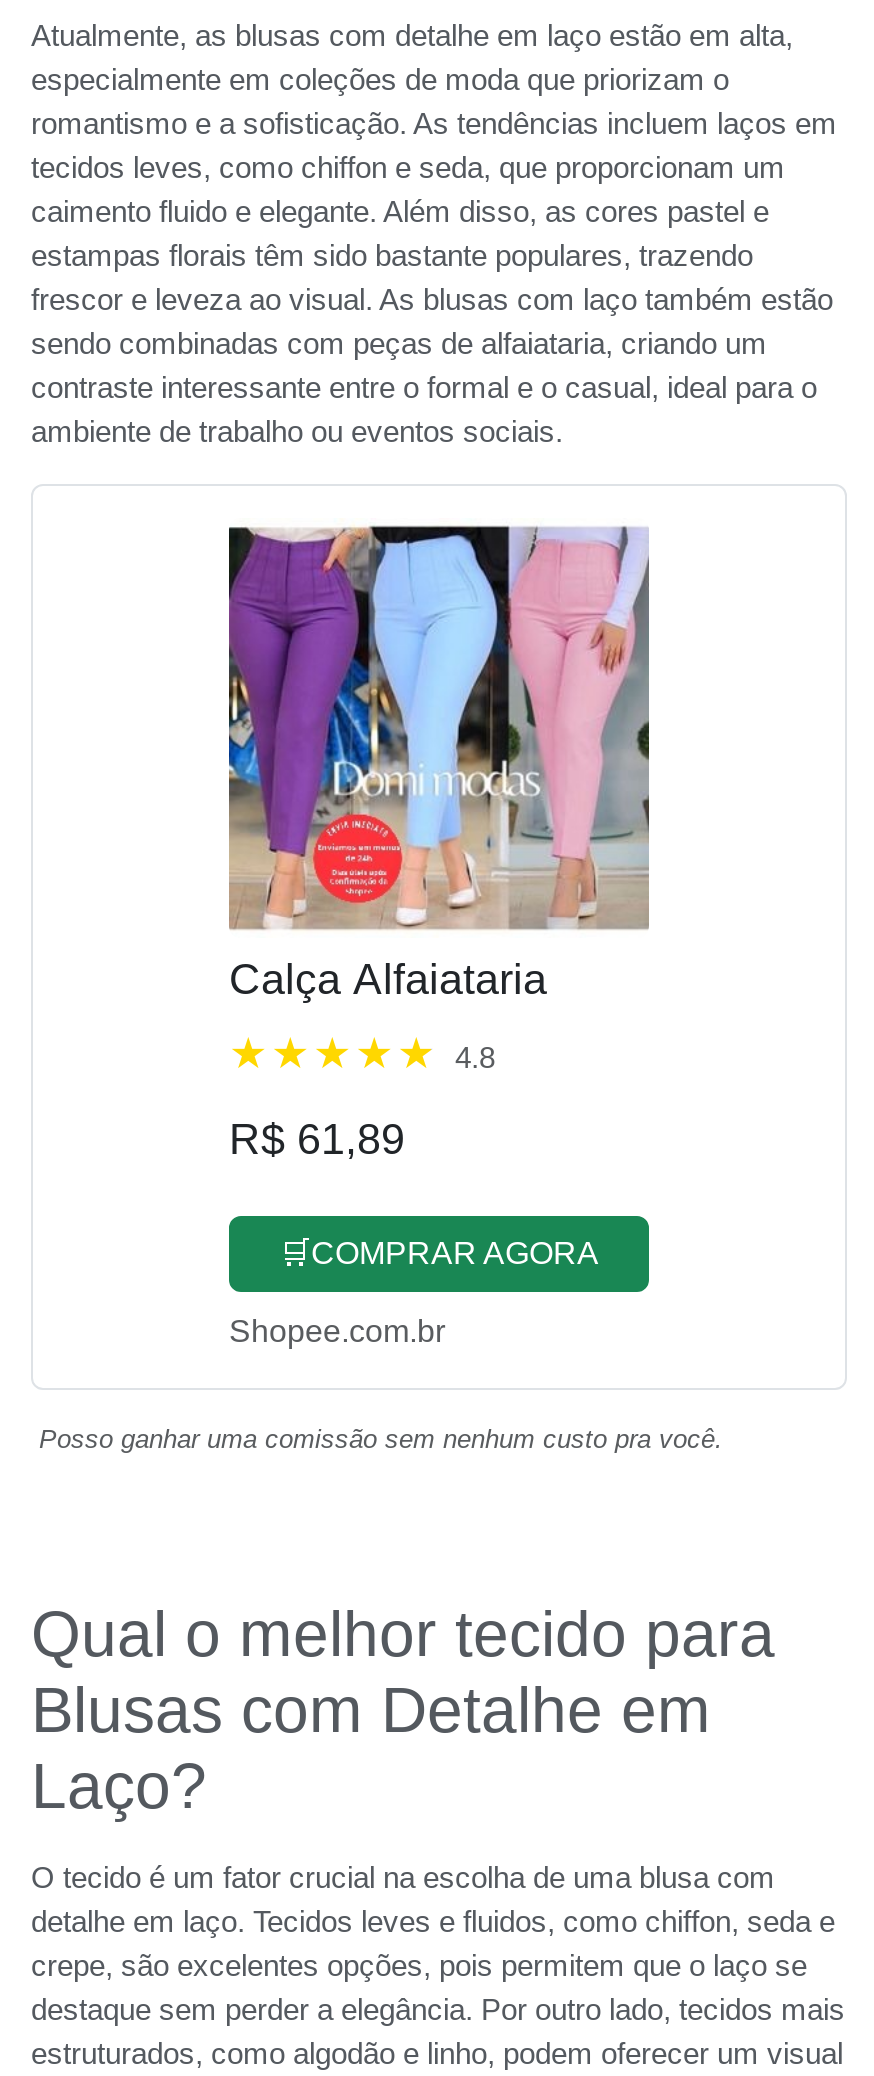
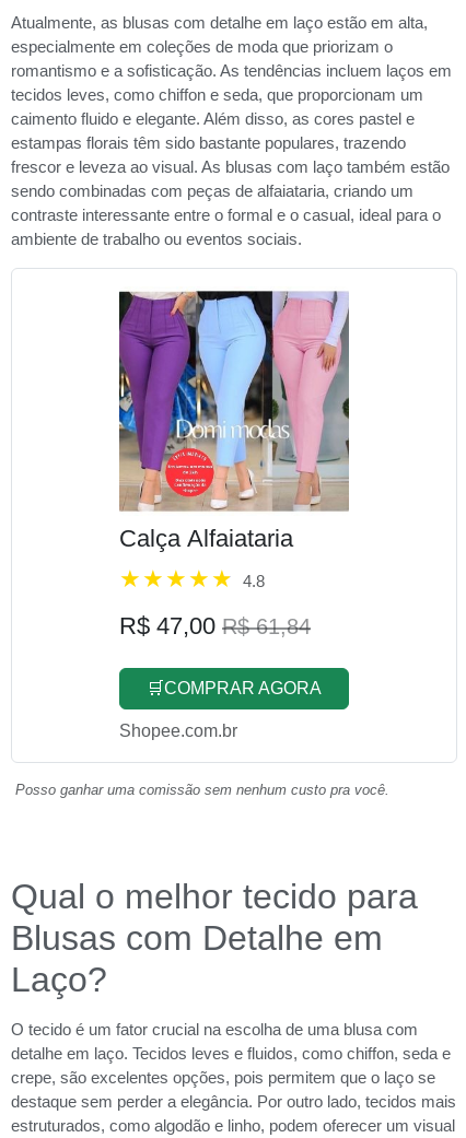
- R$ 61,89
+ R$ 47,00 R$ 61,84
